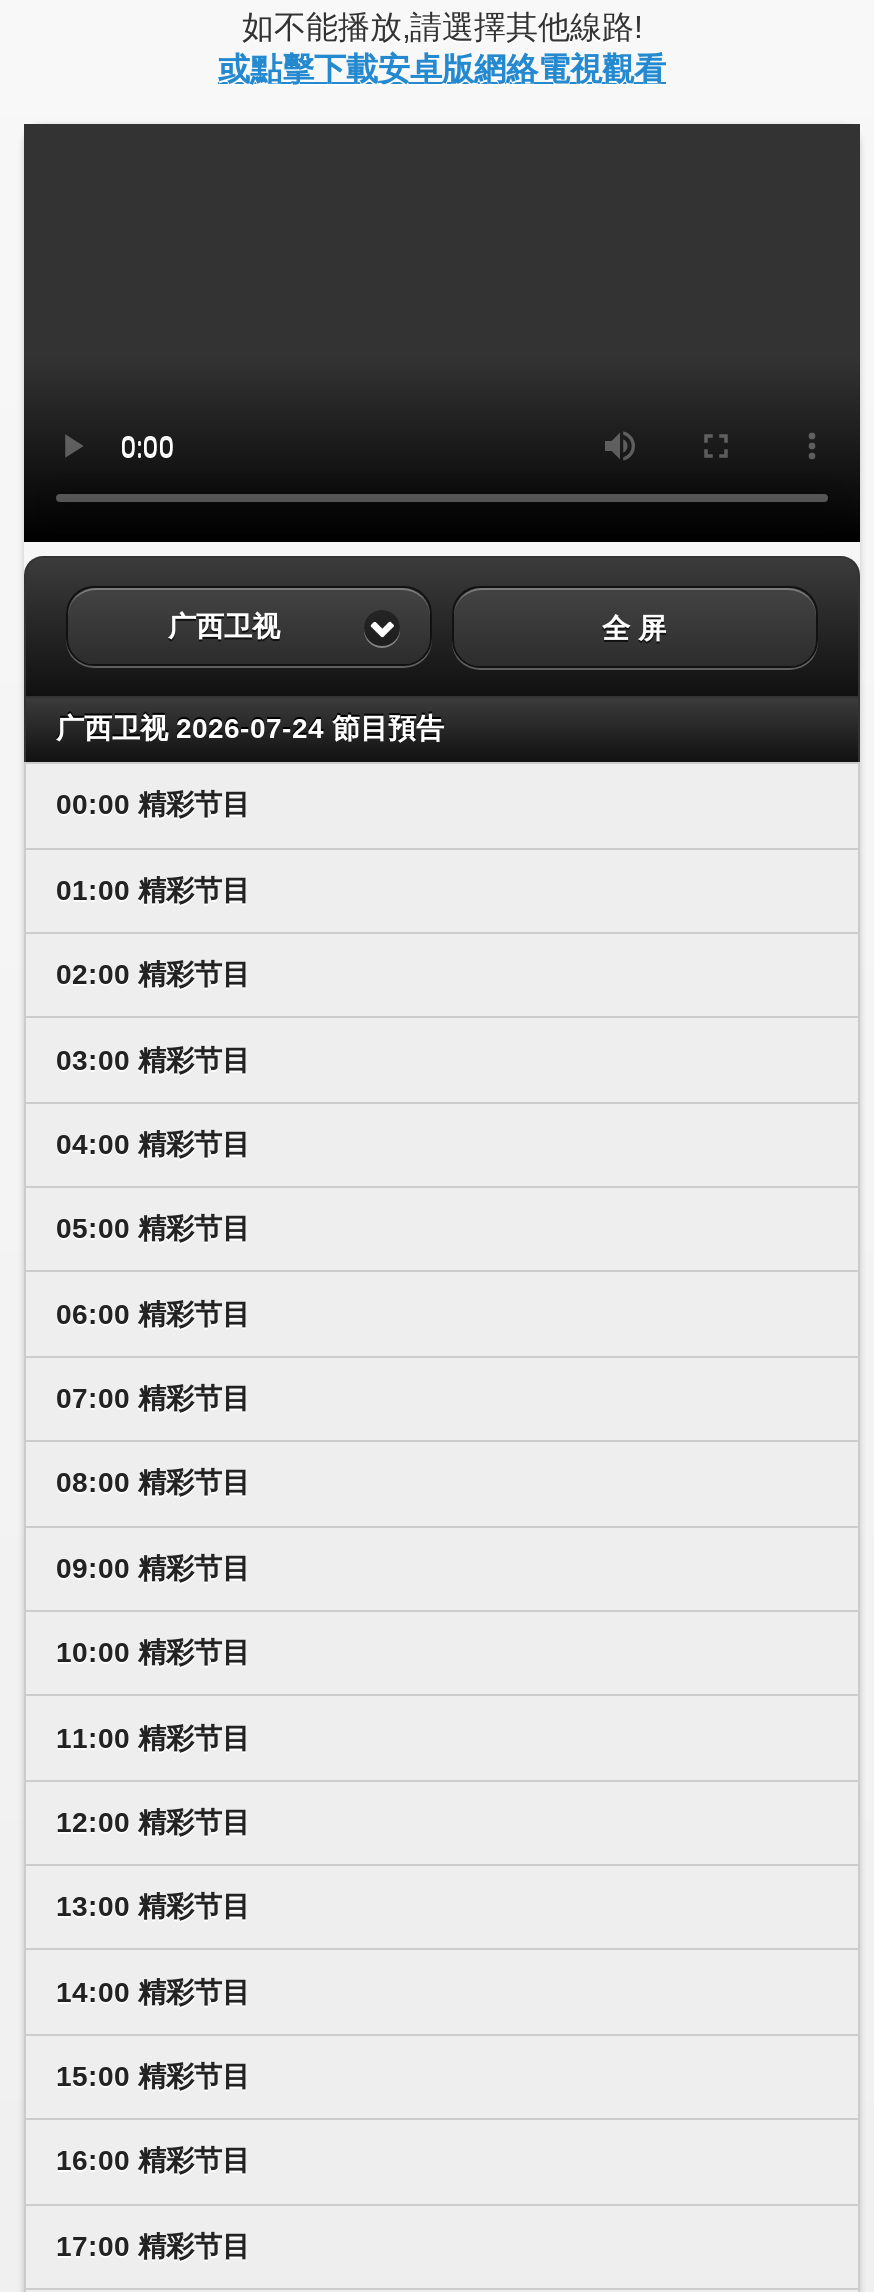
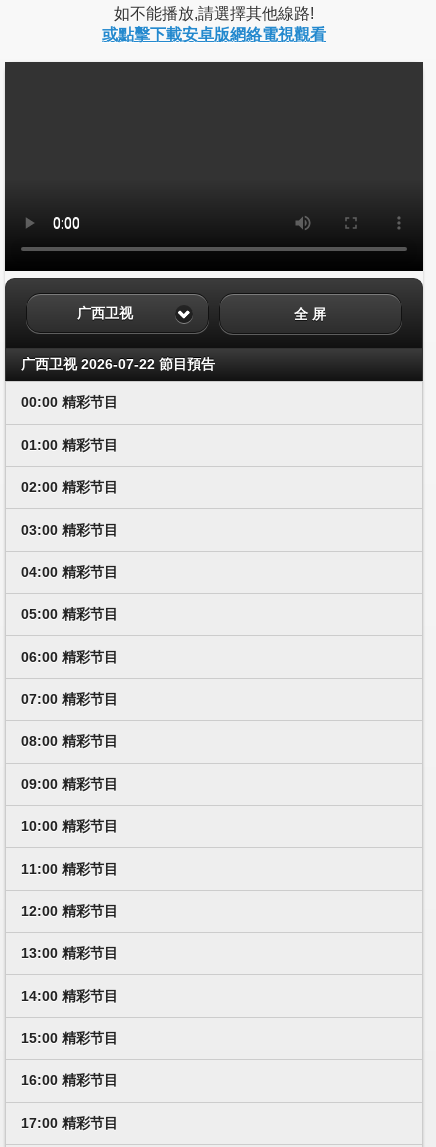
- 广西卫视 2026-07-24 節目預告
+ 广西卫视 2026-07-22 節目預告
